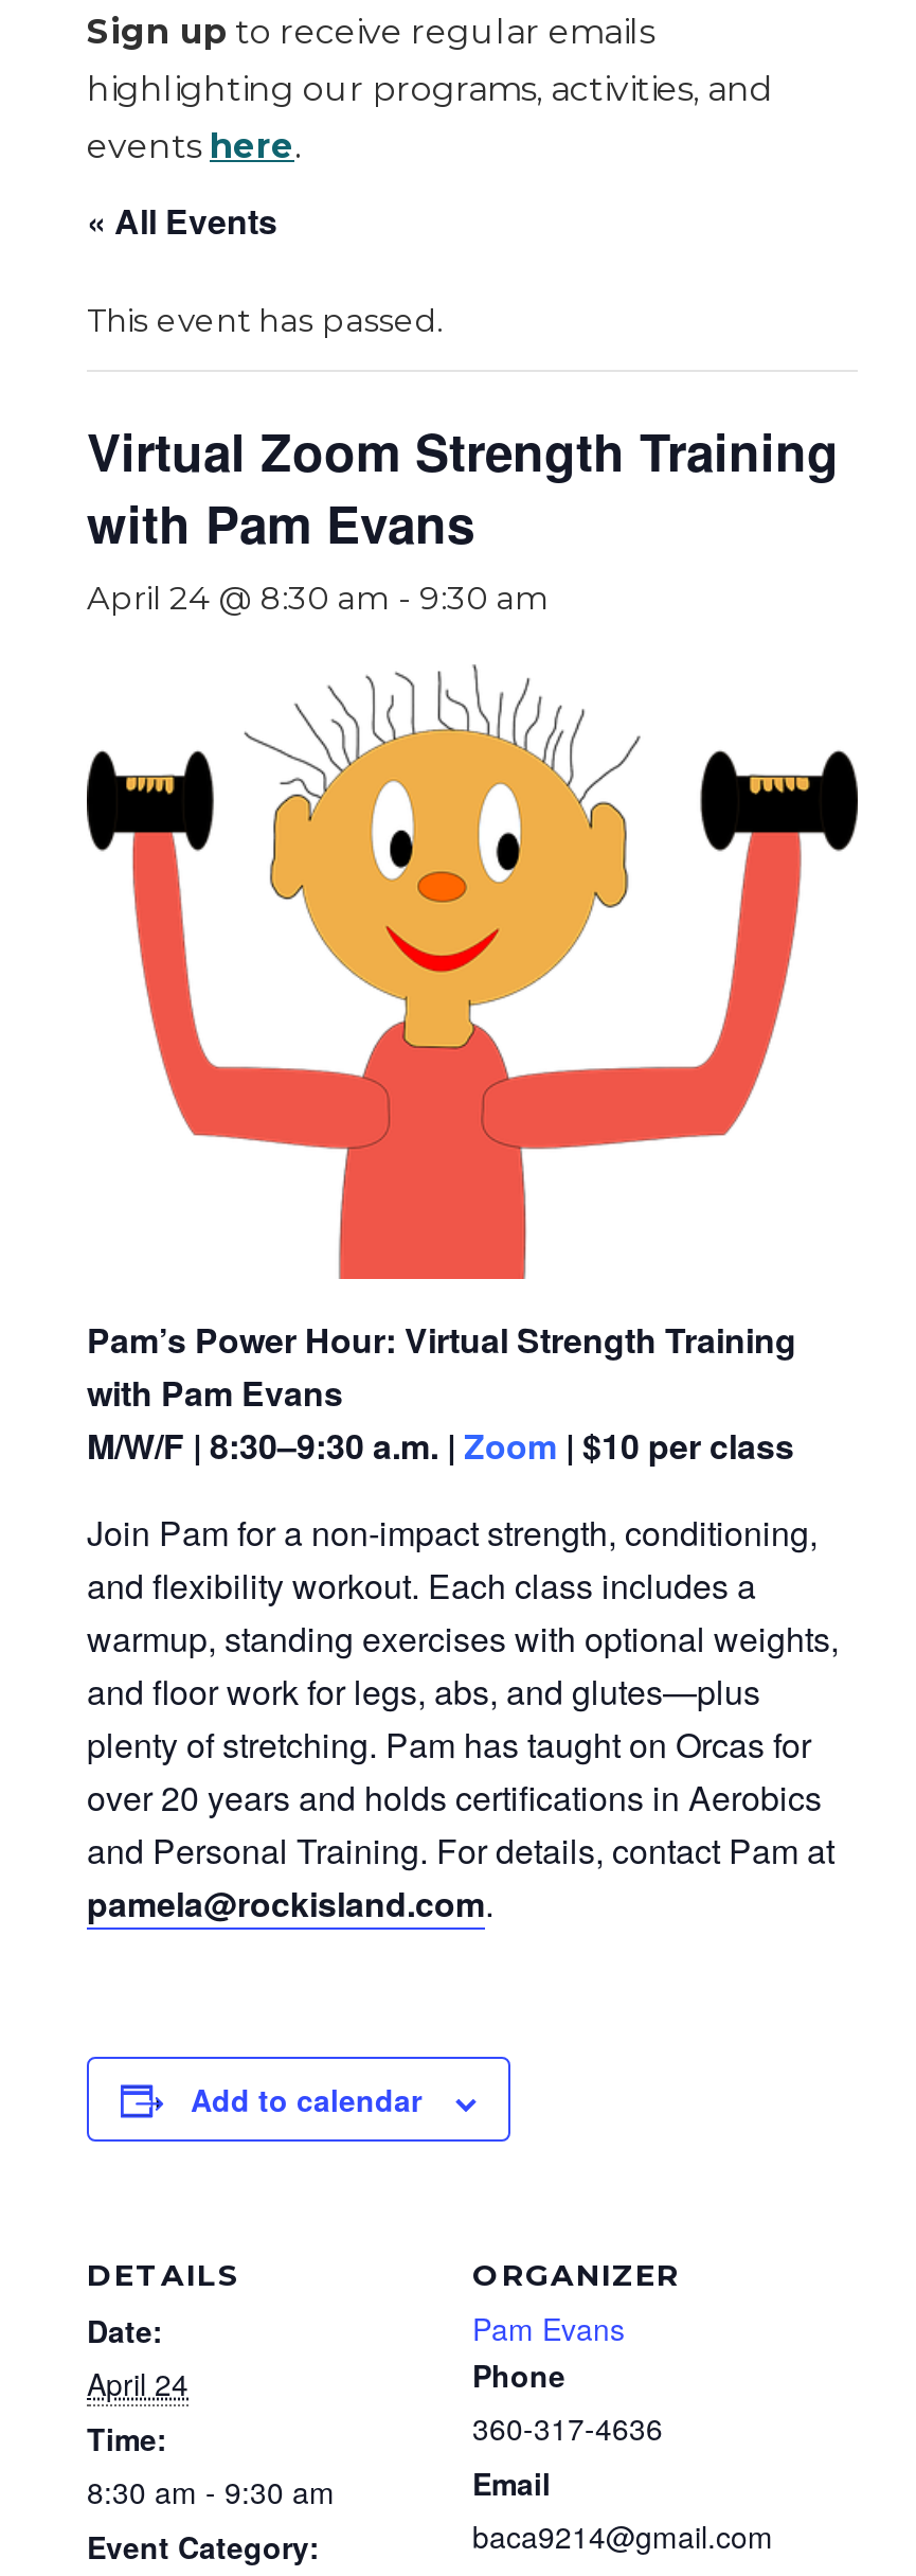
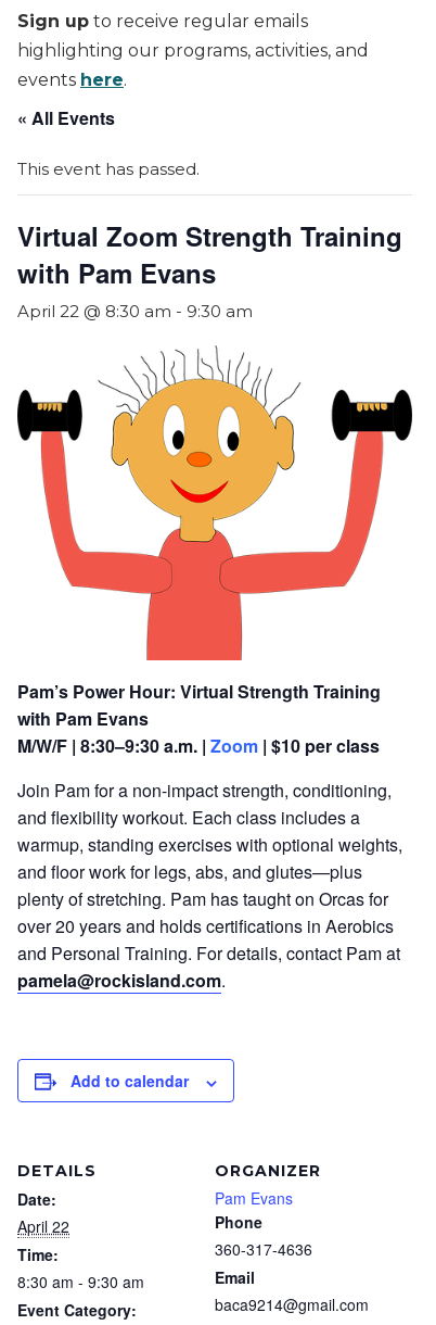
- April 24 @ 8:30 am - 9:30 am
+ April 22 @ 8:30 am - 9:30 am

- April 24
+ April 22
